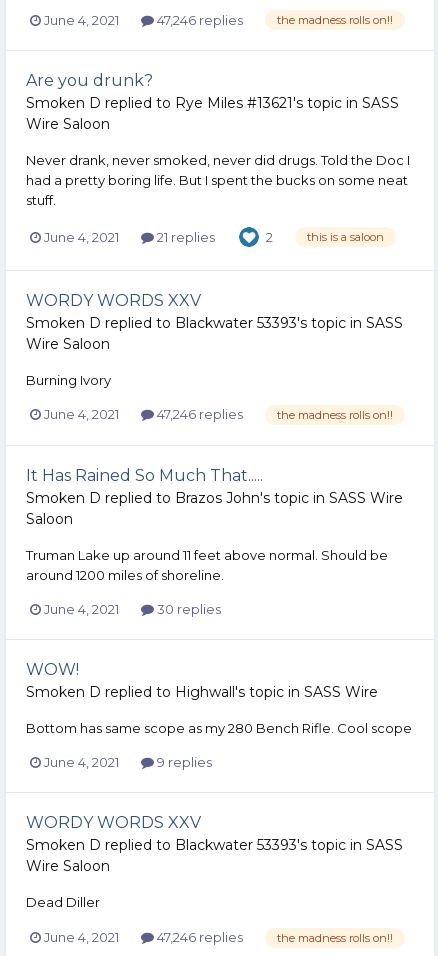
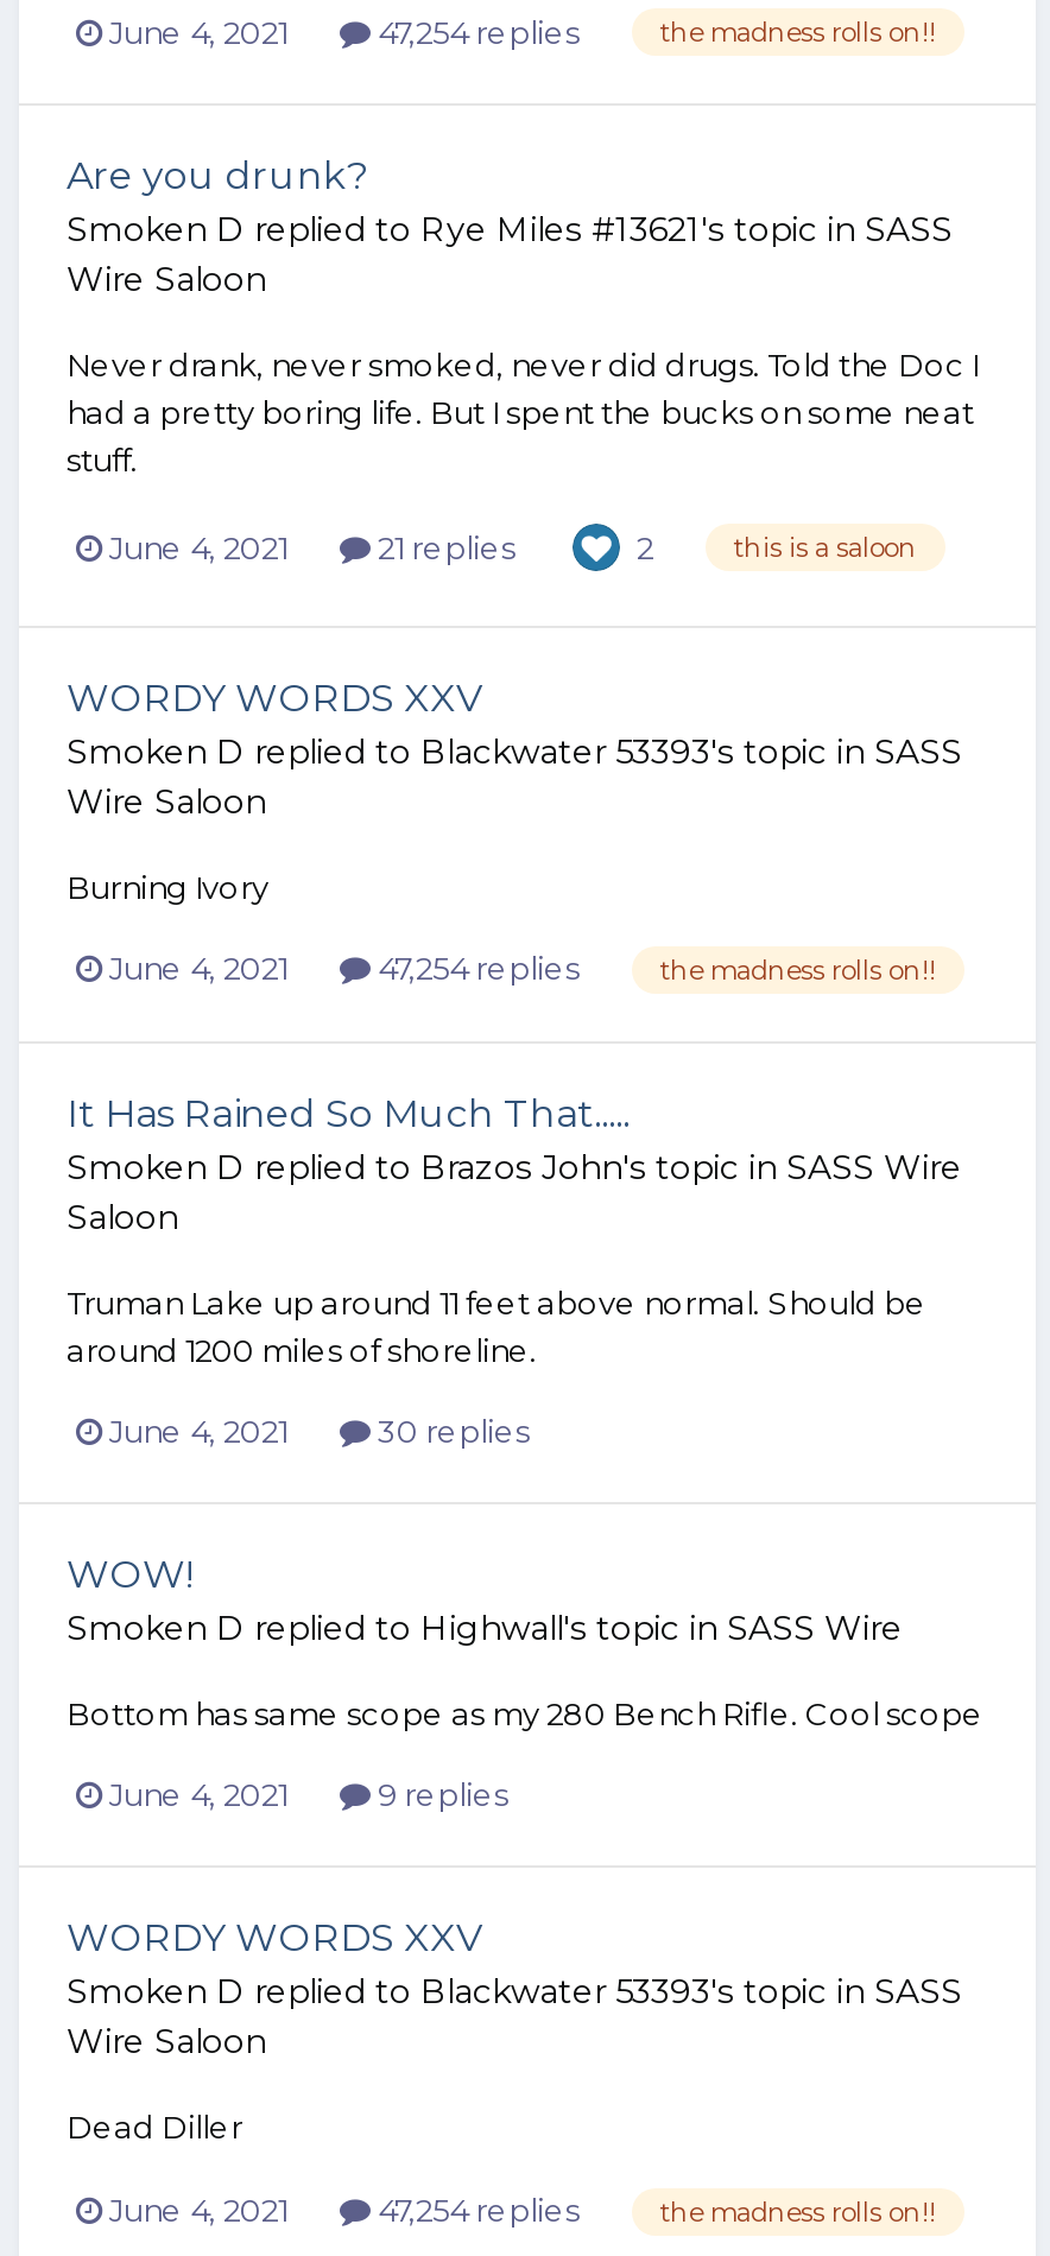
- 47,246 replies
+ 47,254 replies

- 47,246 replies
+ 47,254 replies

- 47,246 replies
+ 47,254 replies
